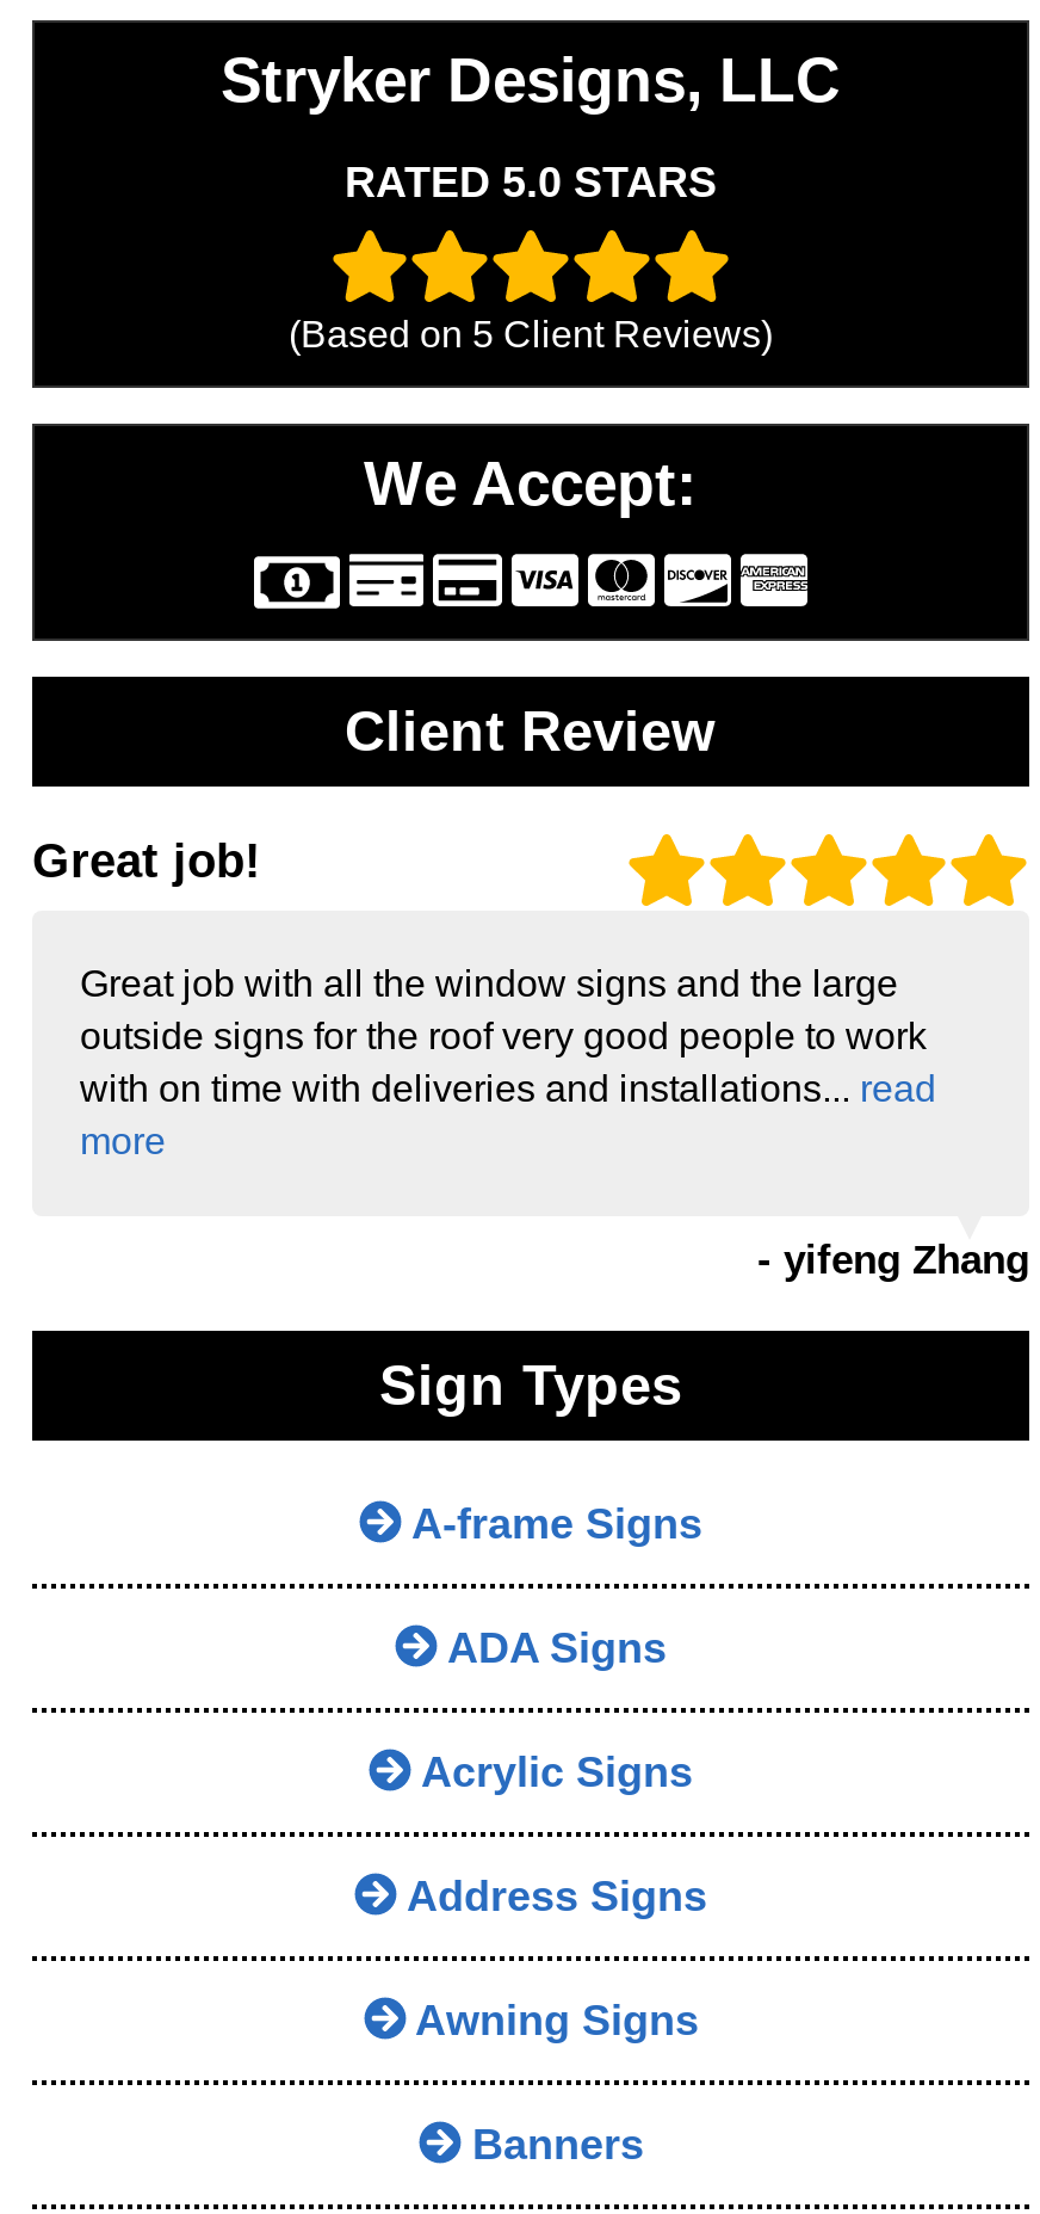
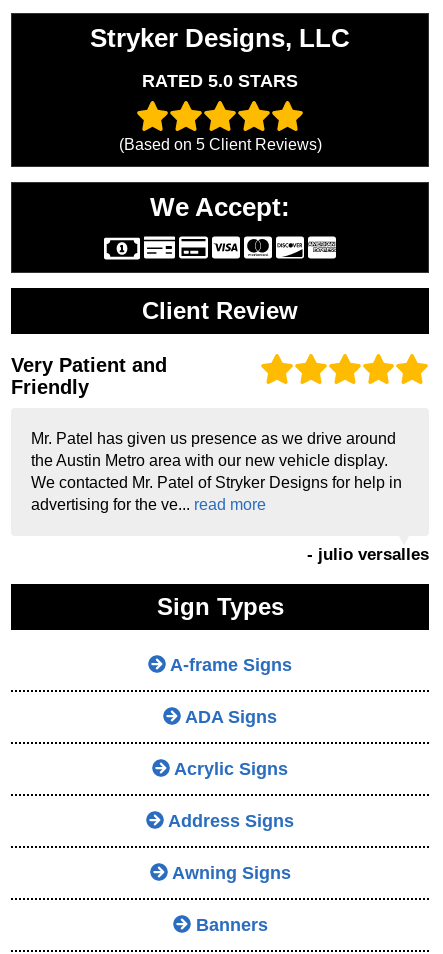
- Great job!
+ Very Patient and
+ Friendly

- Great job with all the window signs and the large
- outside signs for the roof very good people to work
- with on time with deliveries and installations... read
- more
+ Mr. Patel has given us presence as we drive around
+ the Austin Metro area with our new vehicle display.
+ We contacted Mr. Patel of Stryker Designs for help in
+ advertising for the ve... read more

- - yifeng Zhang
+ - julio versalles
